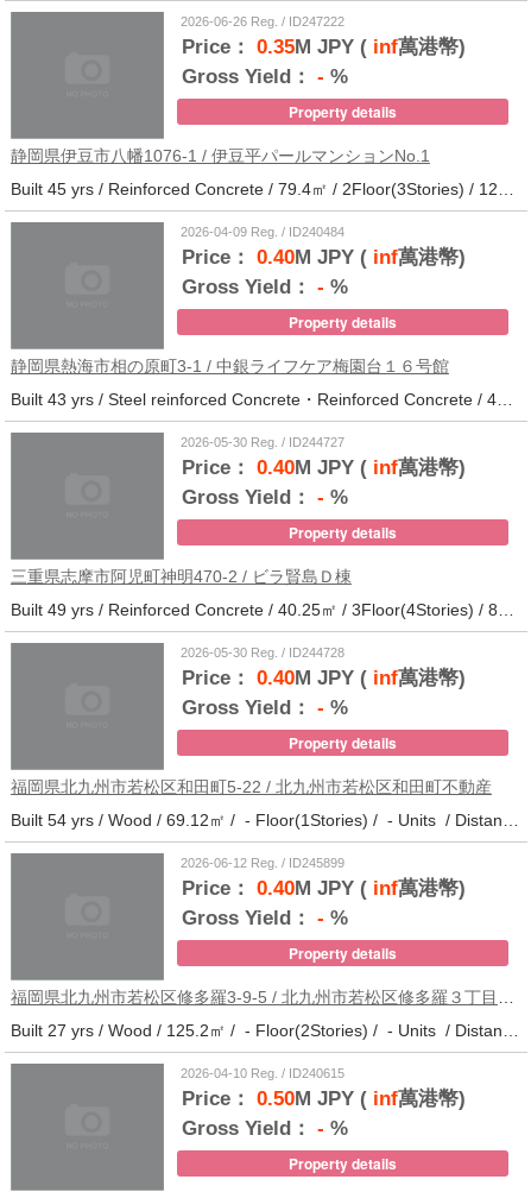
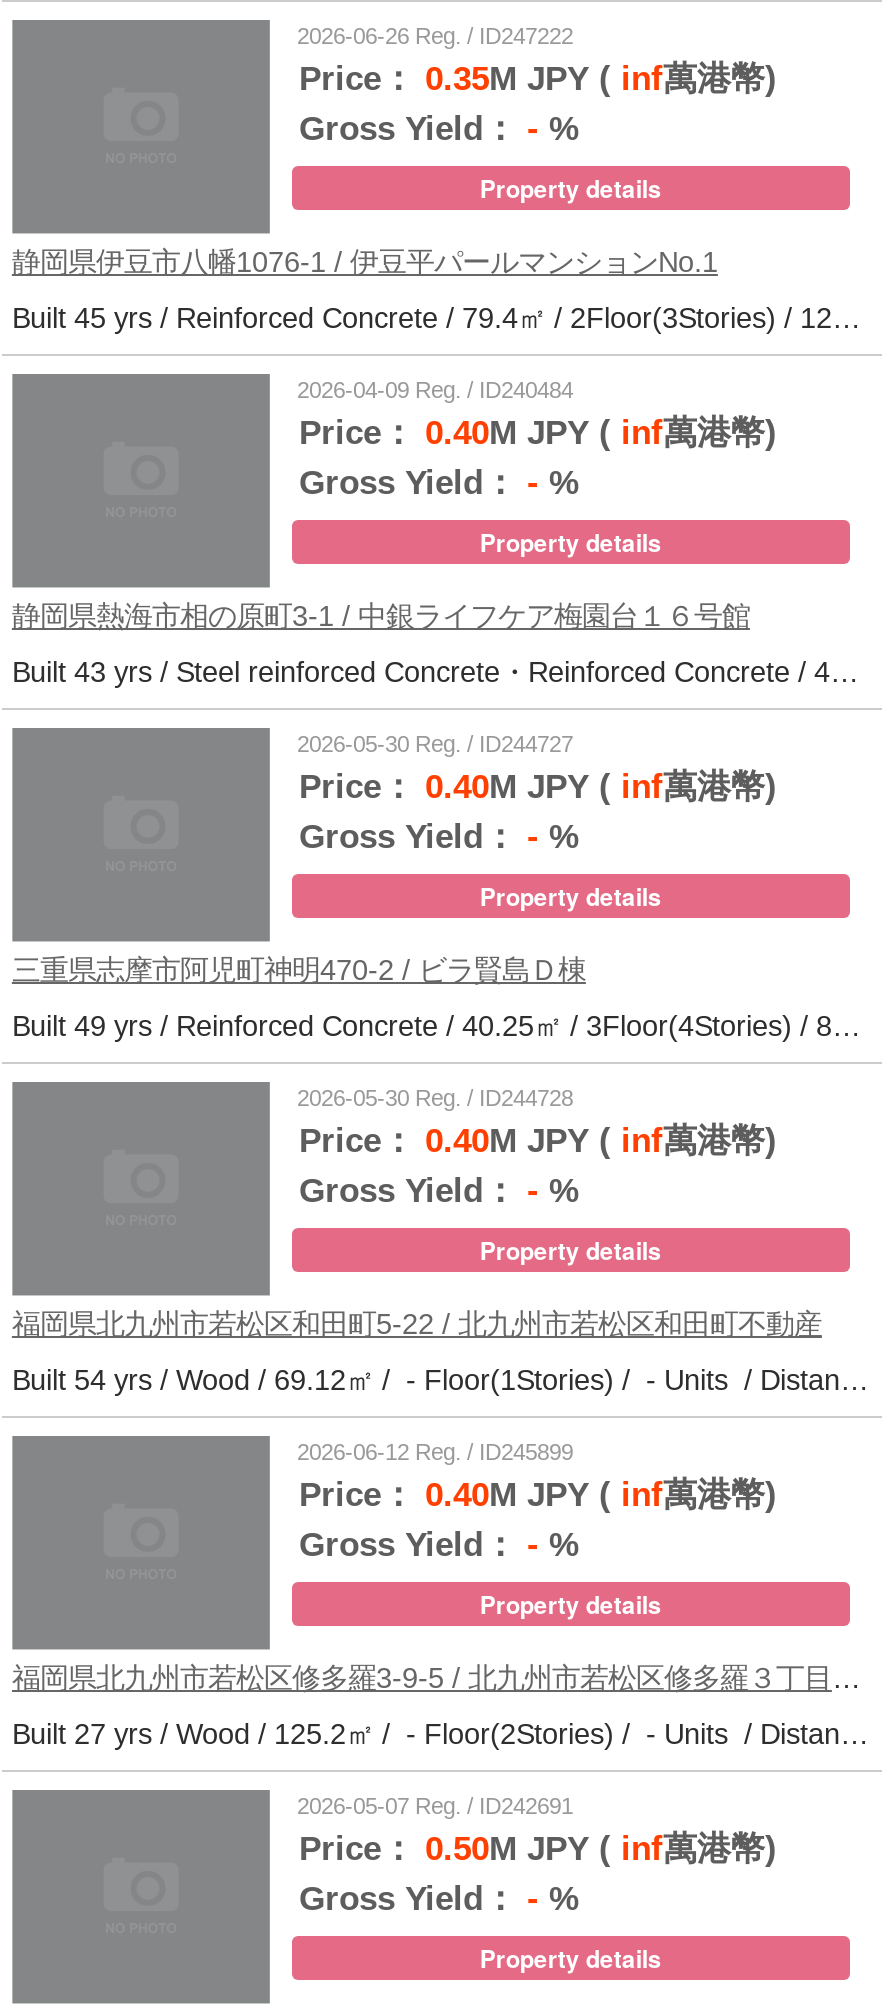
- 2026-04-10 Reg. / ID240615
+ 2026-05-07 Reg. / ID242691
